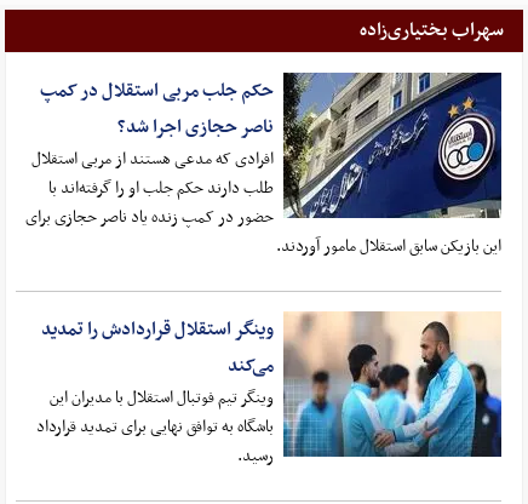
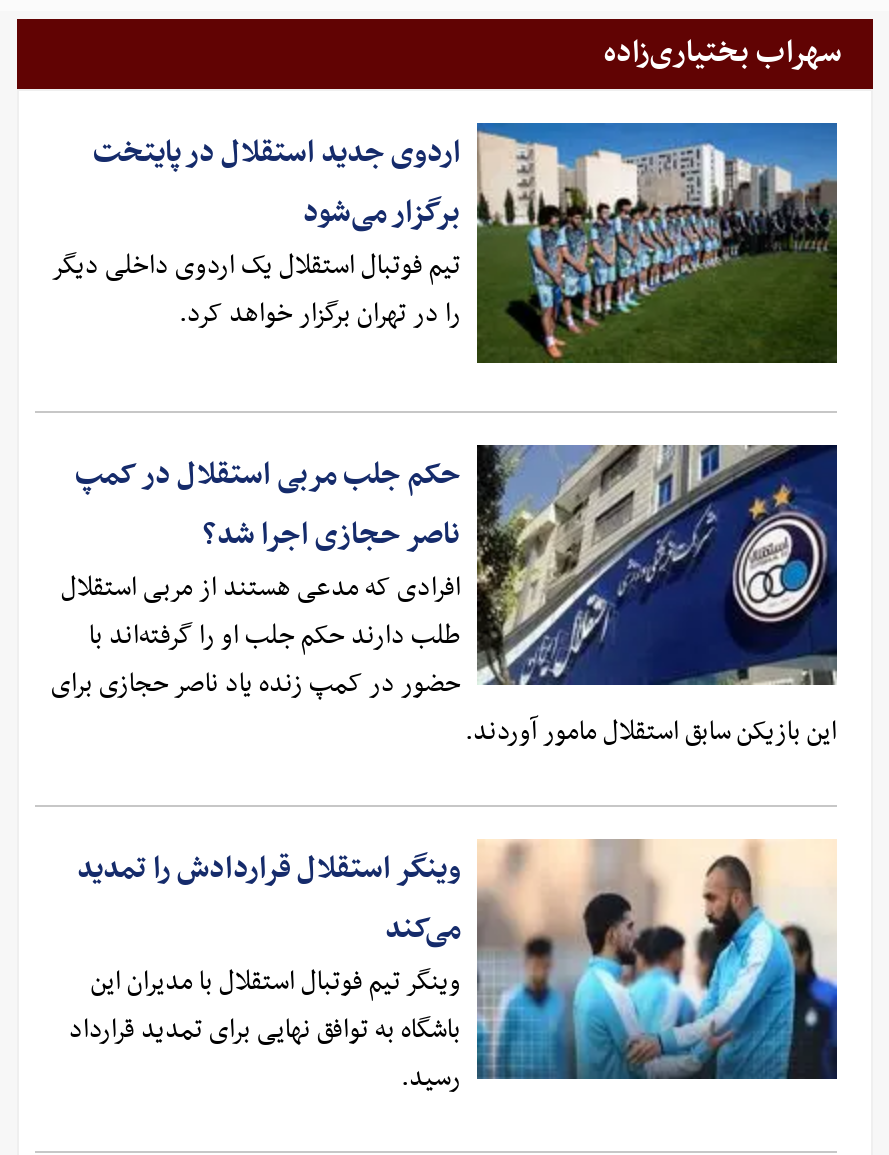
+ [image]
+ اردوی جدید استقلال در پایتخت
+ برگزار می‌شود
+ تیم فوتبال استقلال یک اردوی داخلی دیگر
+ را در تهران برگزار خواهد کرد.
